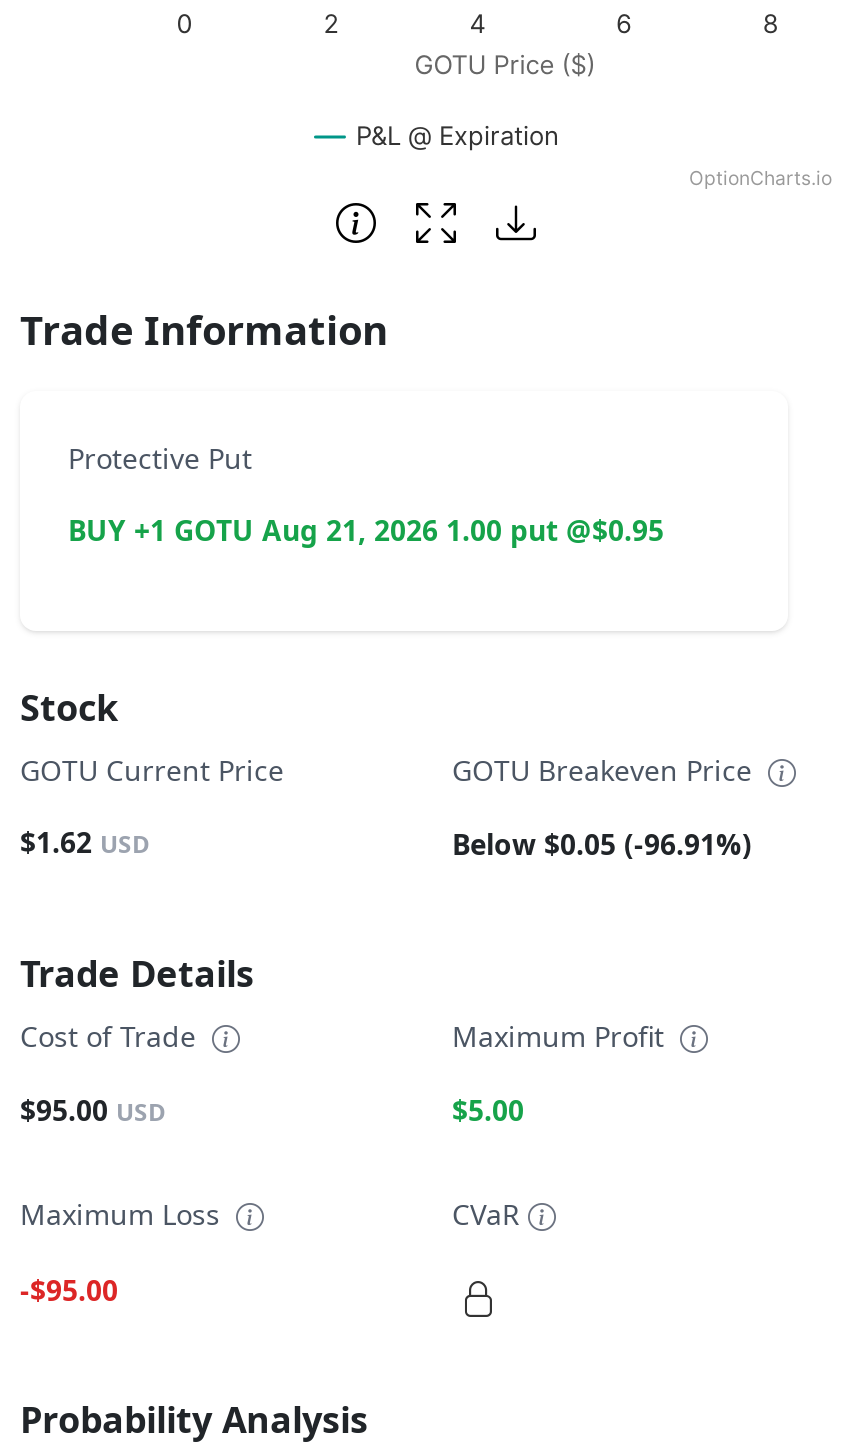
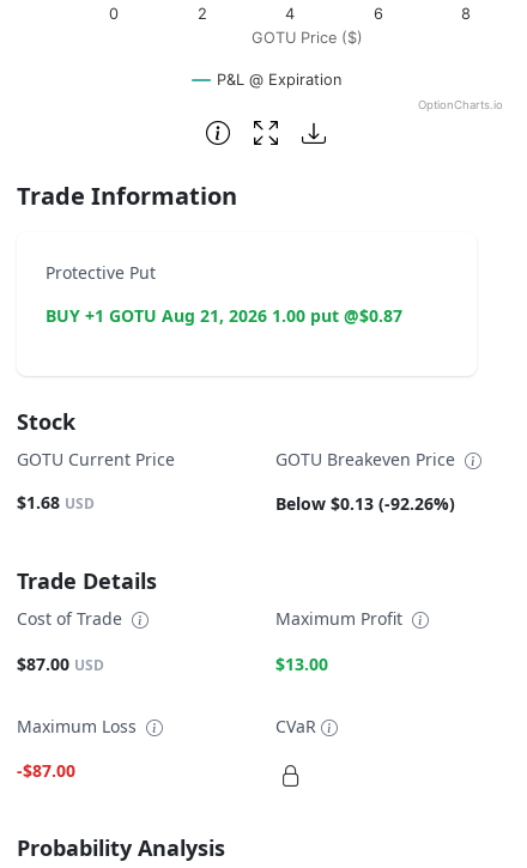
- BUY +1 GOTU Aug 21, 2026 1.00 put @$0.95
+ BUY +1 GOTU Aug 21, 2026 1.00 put @$0.87

- $1.62 USD
+ $1.68 USD

- Below $0.05 (-96.91%)
+ Below $0.13 (-92.26%)

- $95.00 USD
+ $87.00 USD

- $5.00
+ $13.00

- -$95.00
+ -$87.00
